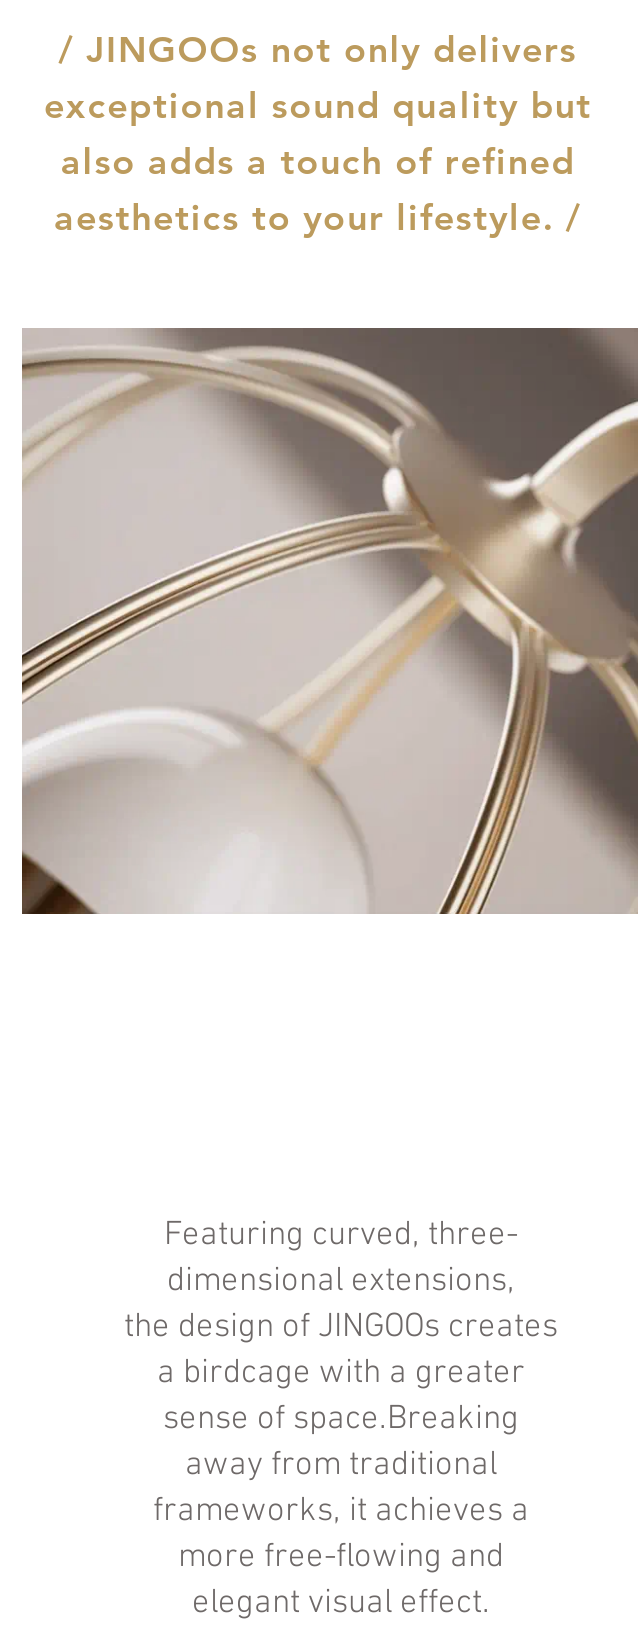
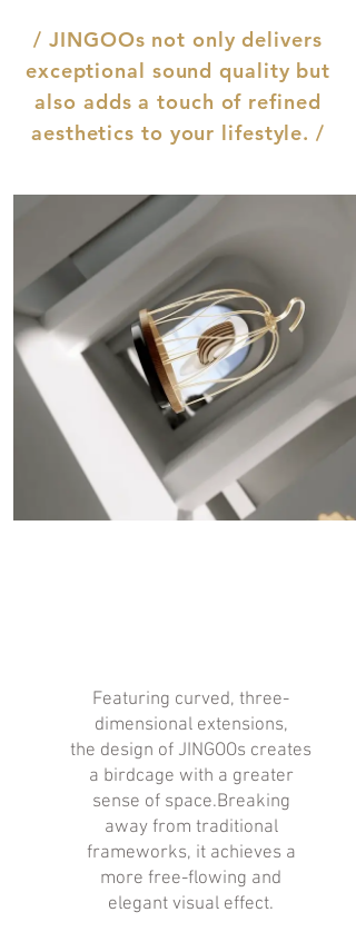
- [image]
+ [image]
